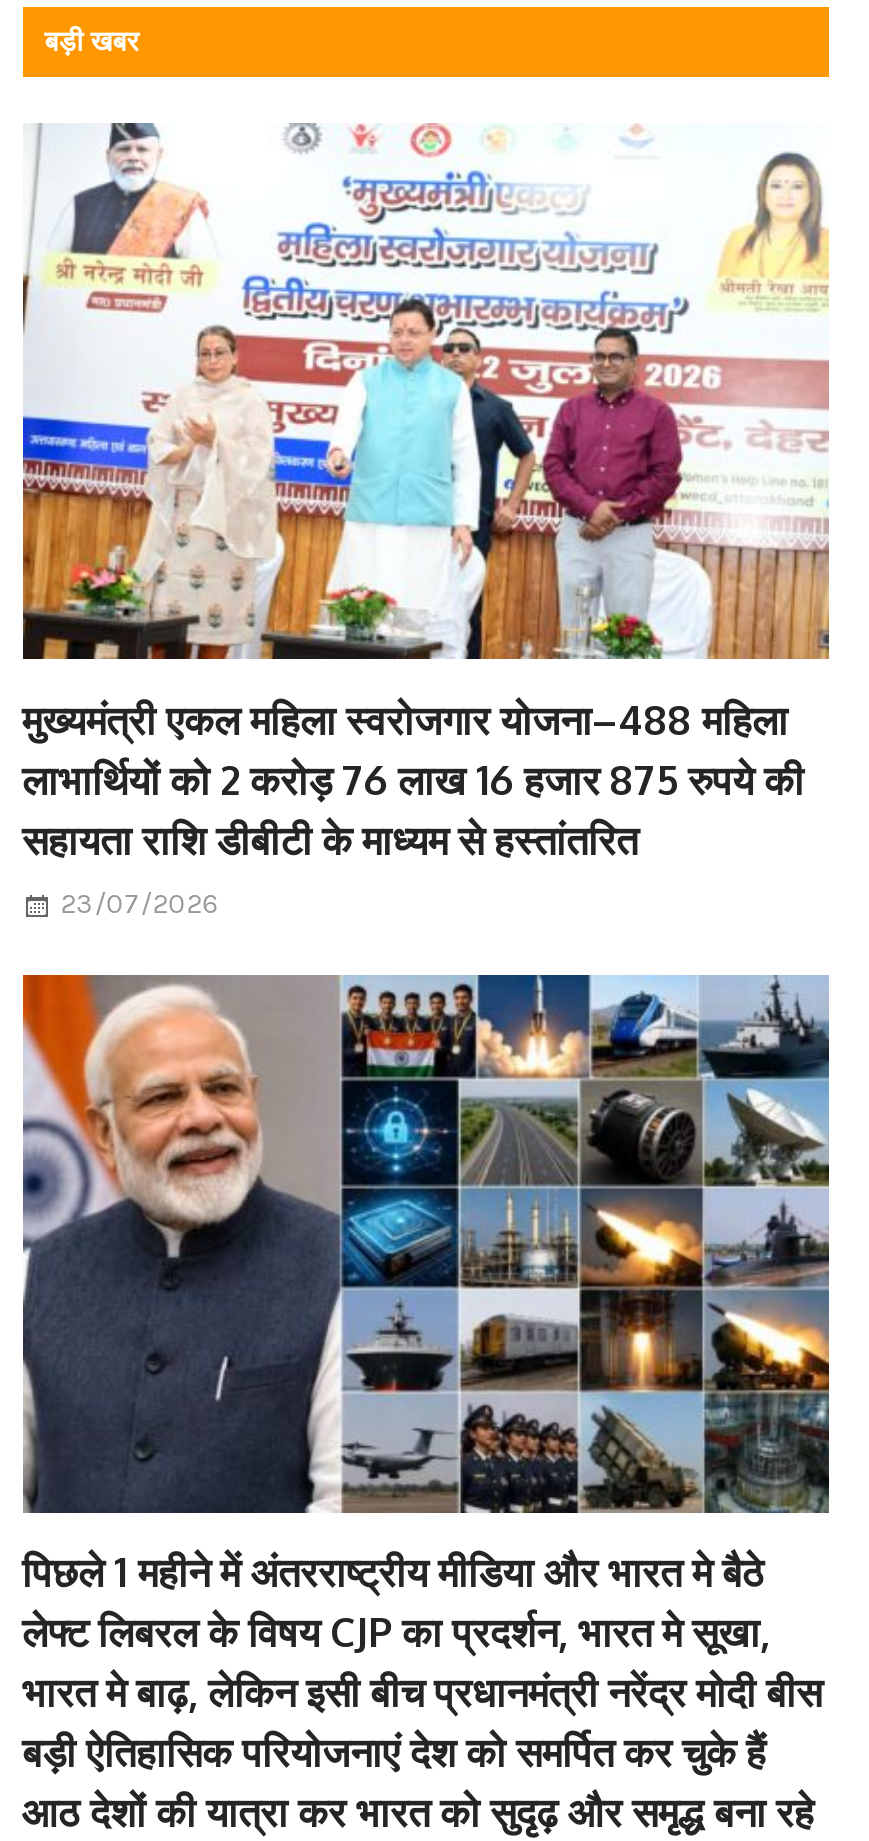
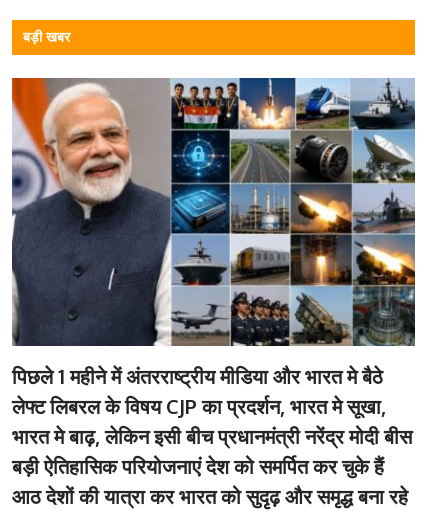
- [image]
- मुख्यमंत्री एकल महिला स्वरोजगार योजना–488 महिला
- लाभार्थियों को 2 करोड़ 76 लाख 16 हजार 875 रुपये की
- सहायता राशि डीबीटी के माध्यम से हस्तांतरित
- 23/07/2026
